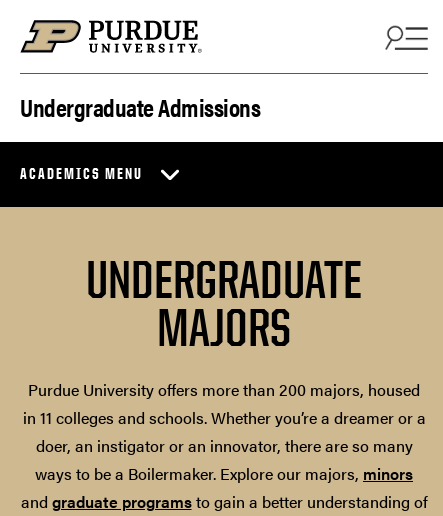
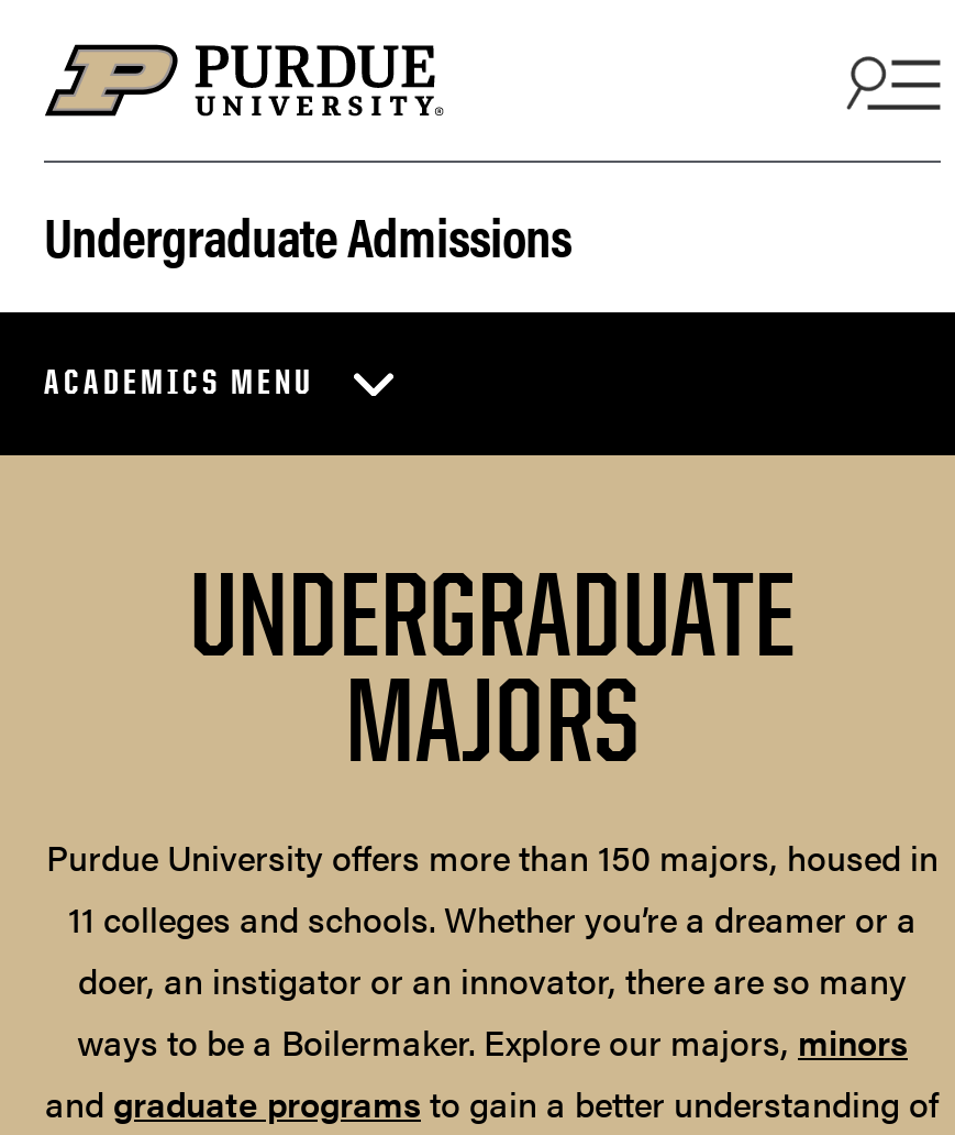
- Purdue University offers more than 200 majors, housed
- in 11 colleges and schools. Whether you’re a dreamer or a
+ Purdue University offers more than 150 majors, housed in
+ 11 colleges and schools. Whether you’re a dreamer or a
